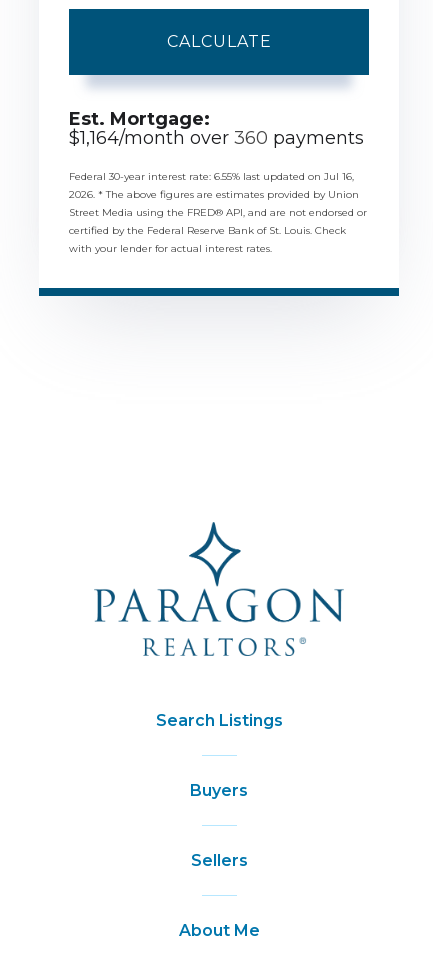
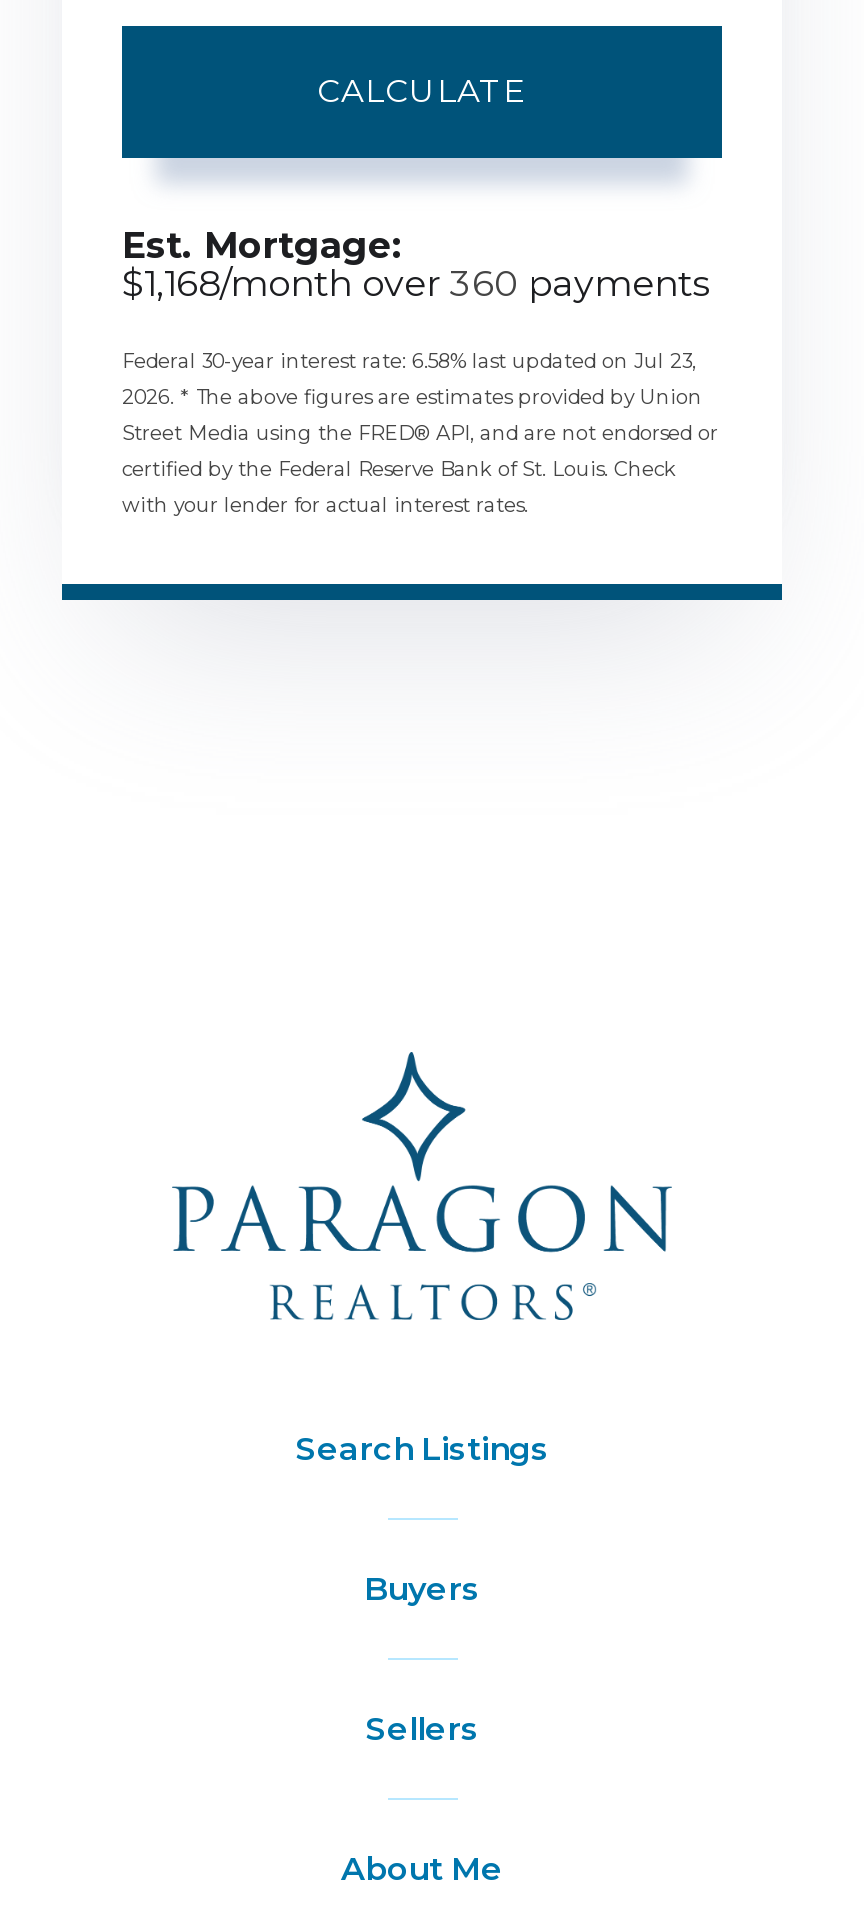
- $1,164/month over 360 payments
+ $1,168/month over 360 payments

- Federal 30-year interest rate: 6.55% last updated on Jul 16,
+ Federal 30-year interest rate: 6.58% last updated on Jul 23,
